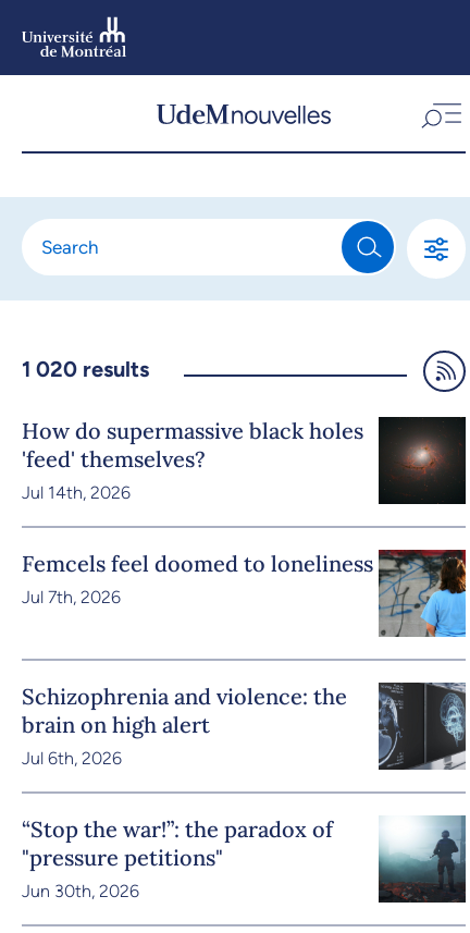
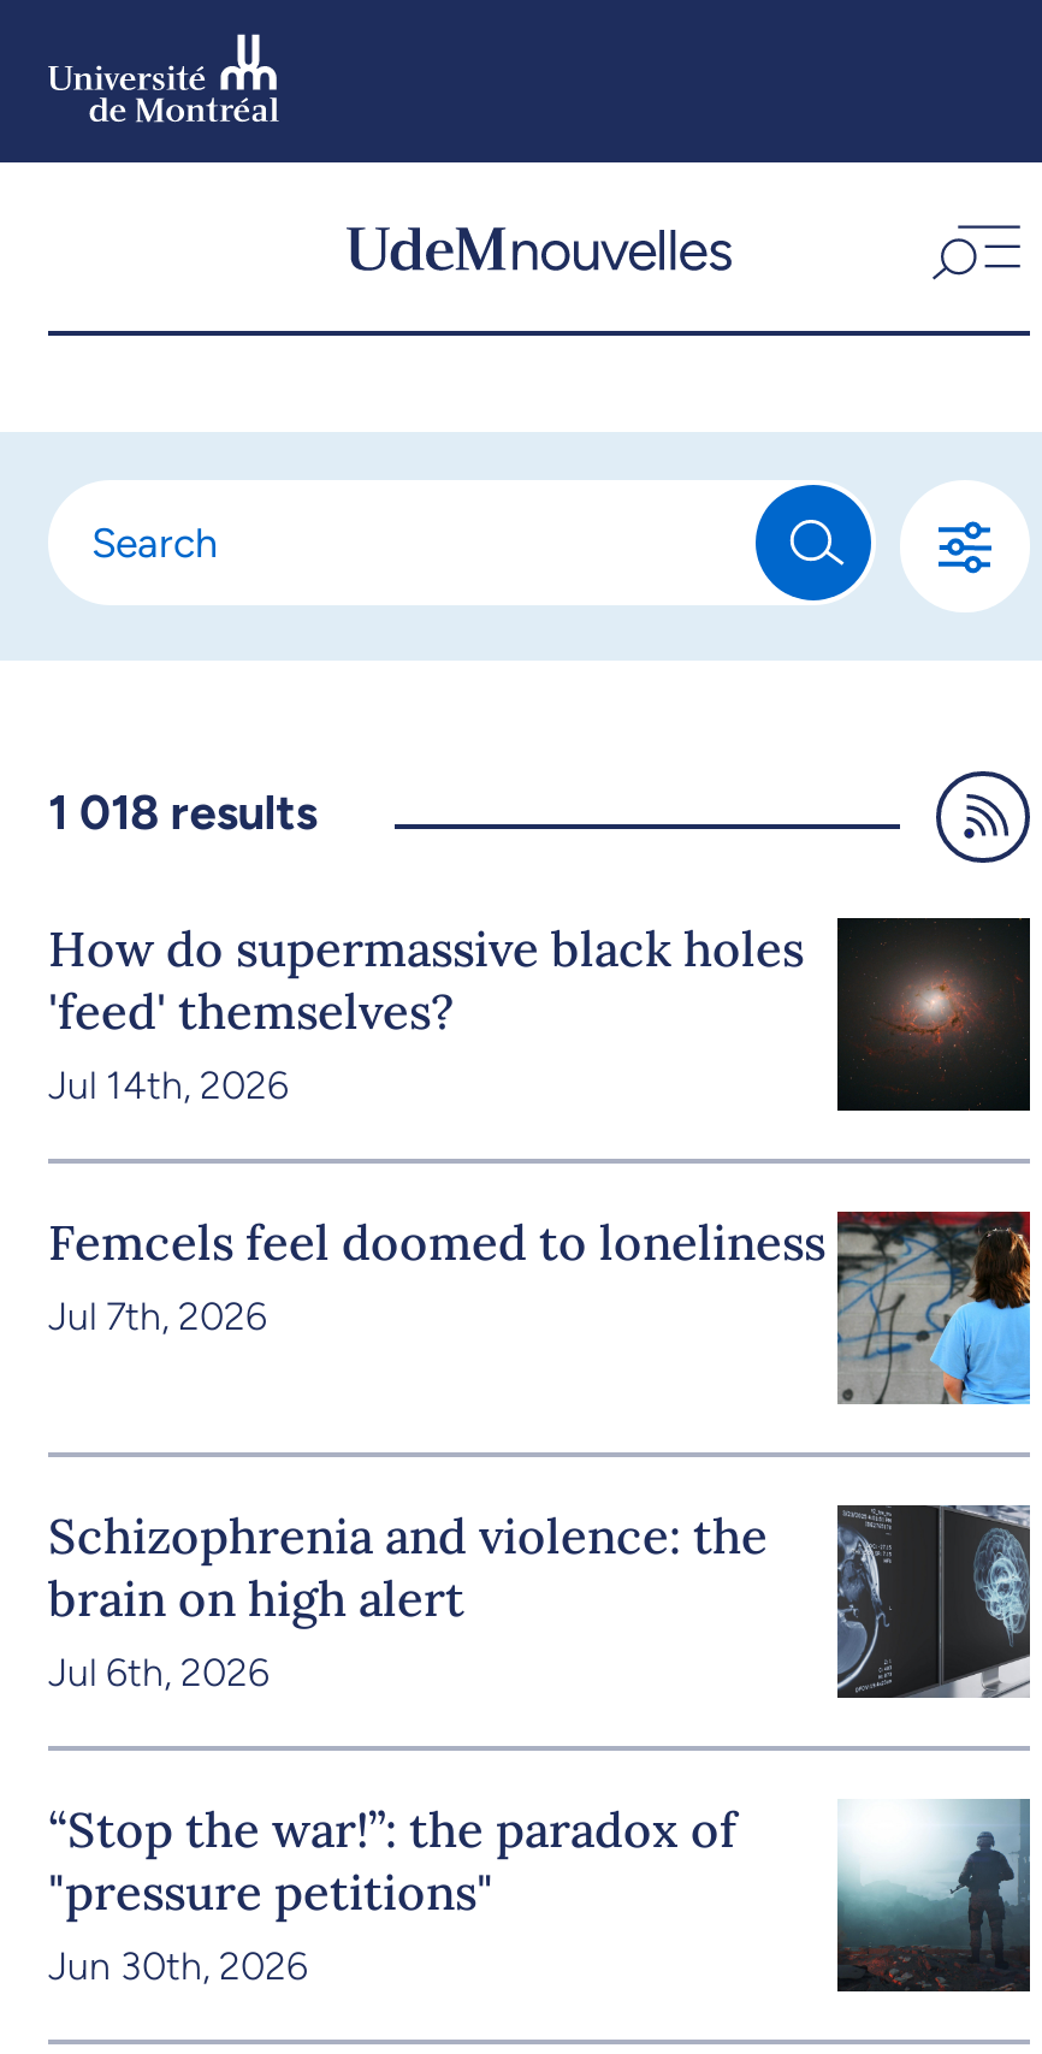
- 1 020 results
+ 1 018 results
